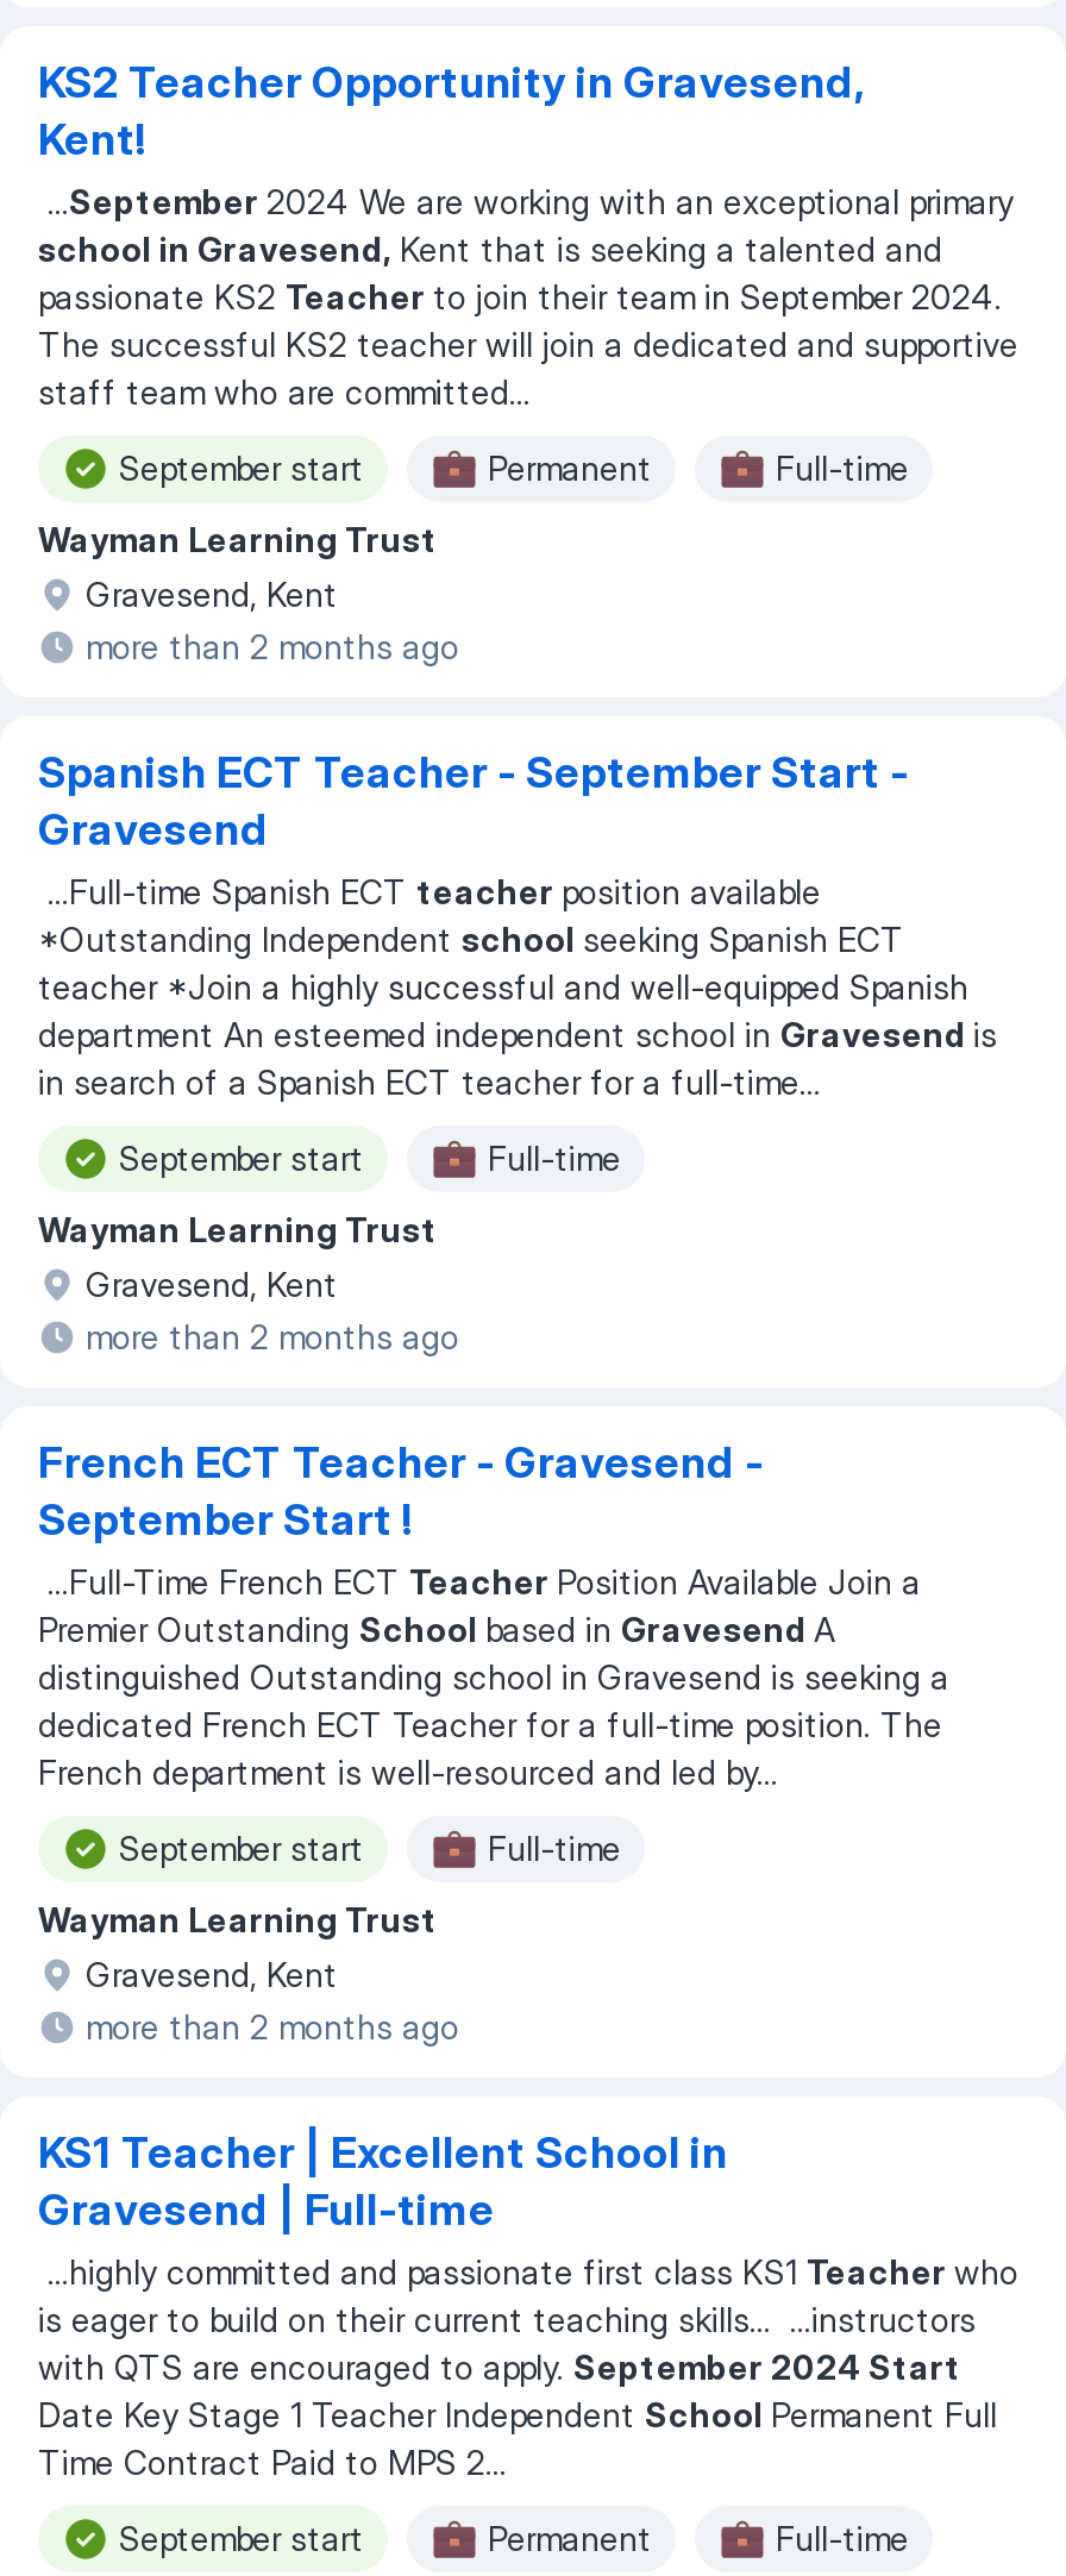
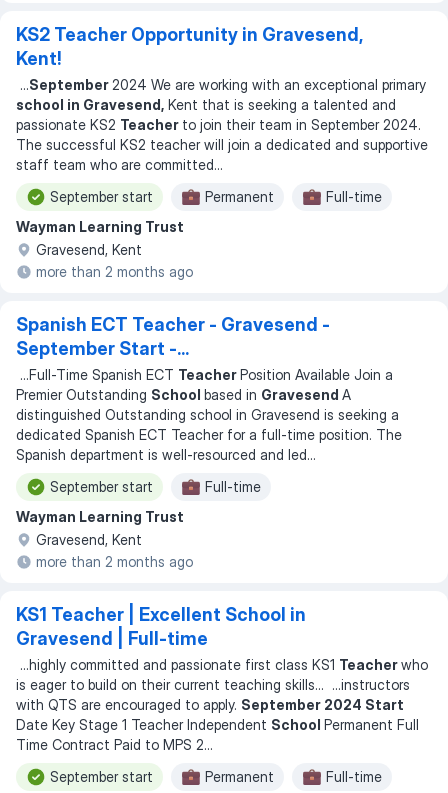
- Spanish ECT Teacher - September Start -
- Gravesend
- ...Full-time Spanish ECT teacher position available
- *Outstanding Independent school seeking Spanish ECT
- teacher *Join a highly successful and well-equipped Spanish
- department An esteemed independent school in Gravesend is
- in search of a Spanish ECT teacher for a full-time...
- September start
- Full-time
- Wayman Learning Trust
- Gravesend, Kent
- more than 2 months ago
- French ECT Teacher - Gravesend -
- September Start !
- ...Full-Time French ECT Teacher Position Available Join a
+ Spanish ECT Teacher - Gravesend -
+ September Start -...
+ ...Full-Time Spanish ECT Teacher Position Available Join a

- dedicated French ECT Teacher for a full-time position. The
- French department is well-resourced and led by...
+ dedicated Spanish ECT Teacher for a full-time position. The
+ Spanish department is well-resourced and led...
